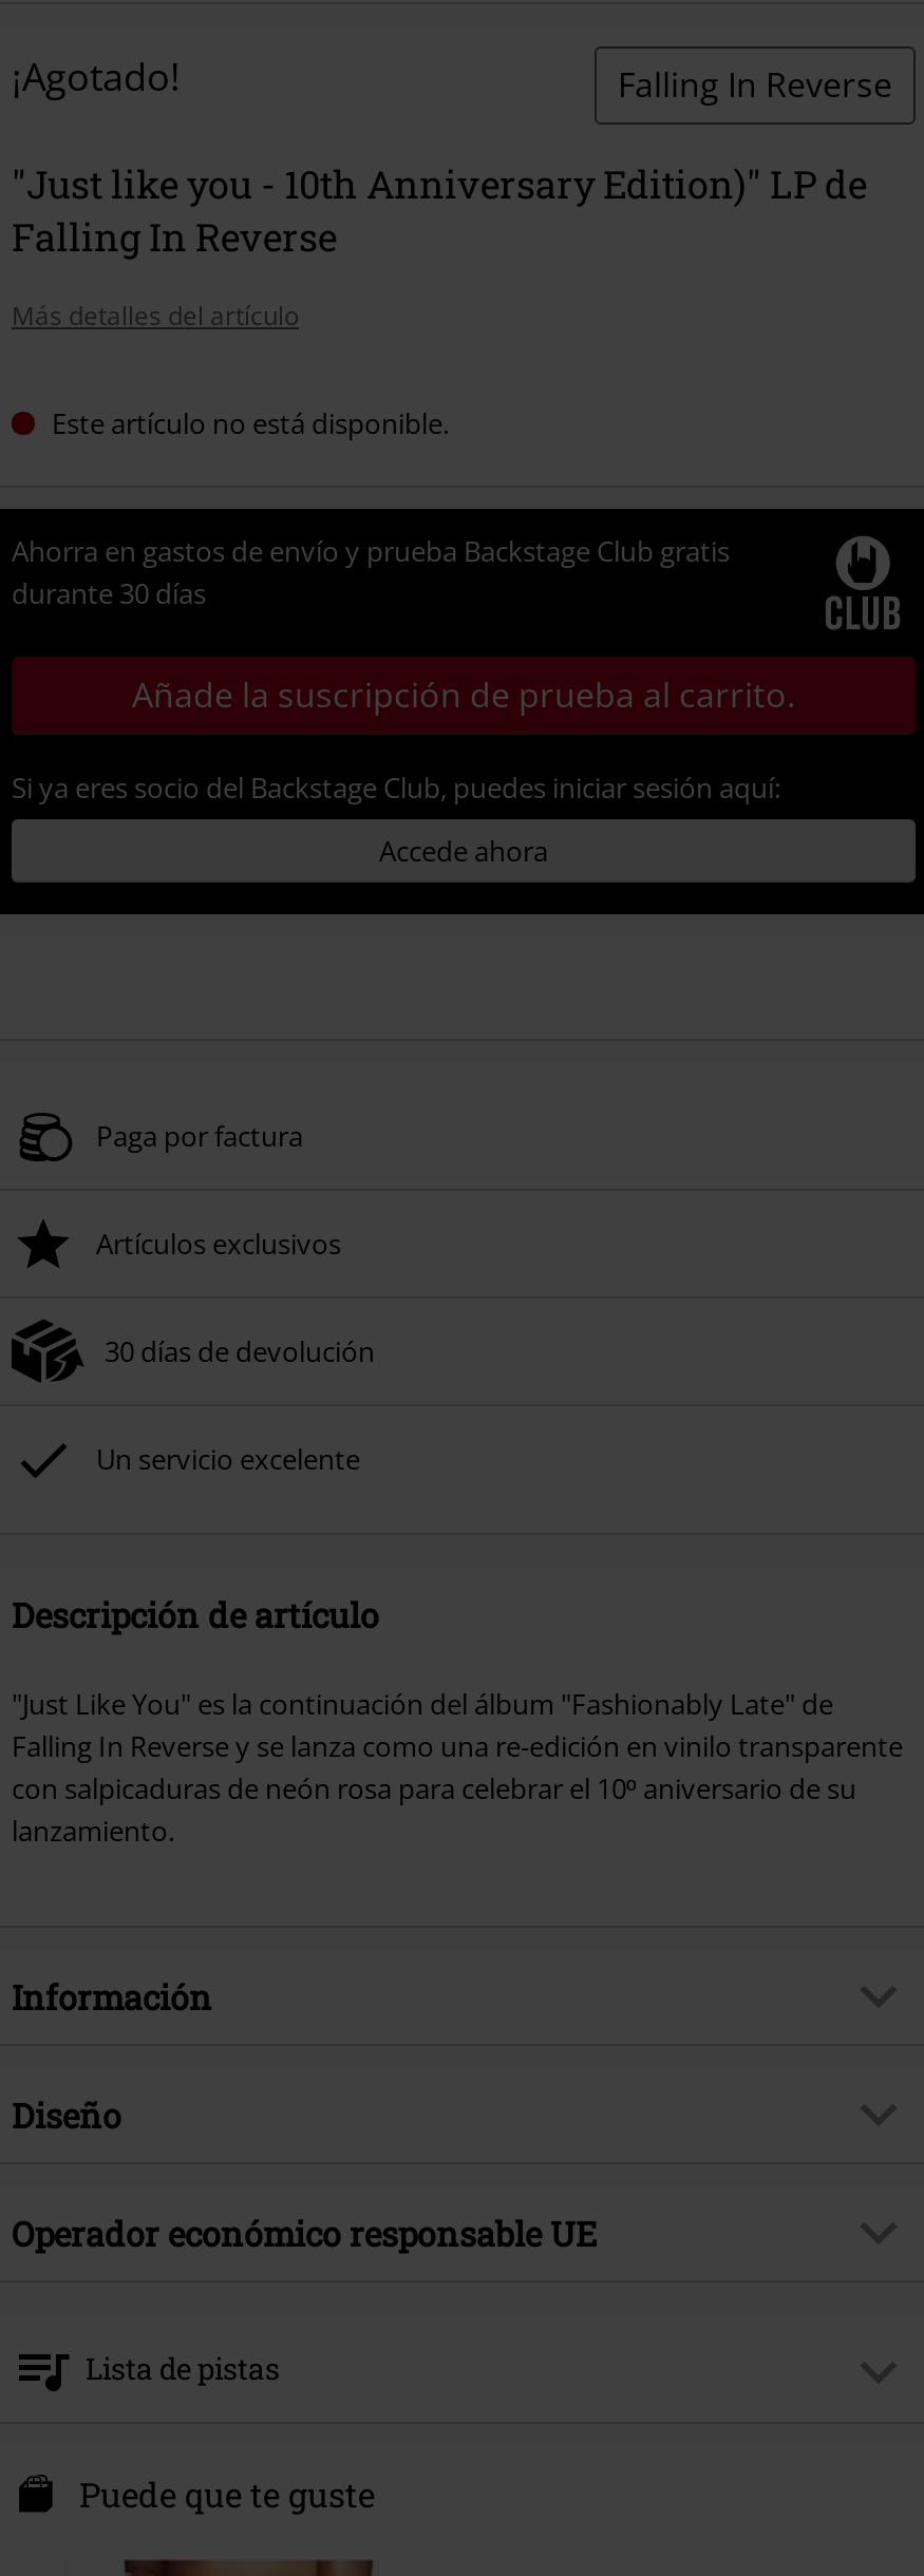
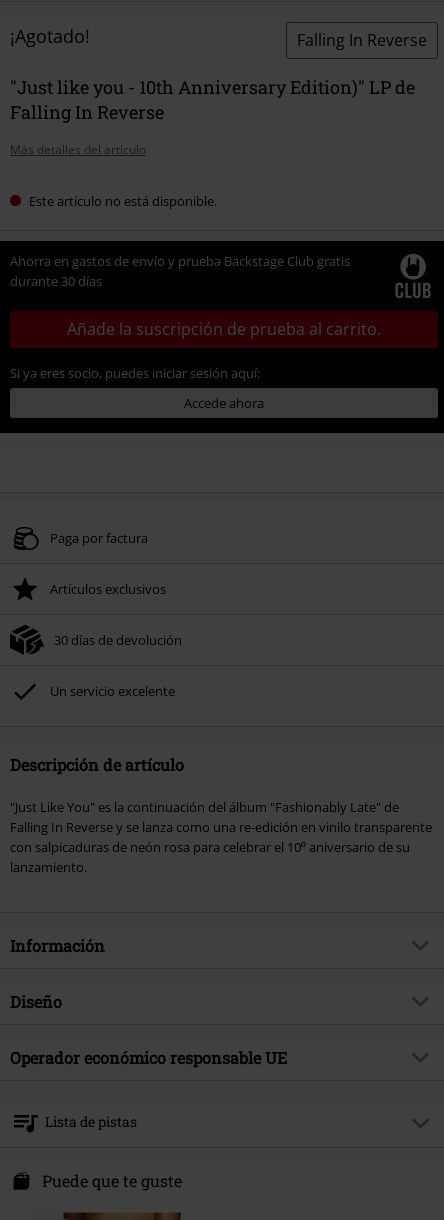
- Si ya eres socio del Backstage Club, puedes iniciar sesión aquí:
+ Si ya eres socio, puedes iniciar sesión aquí:
